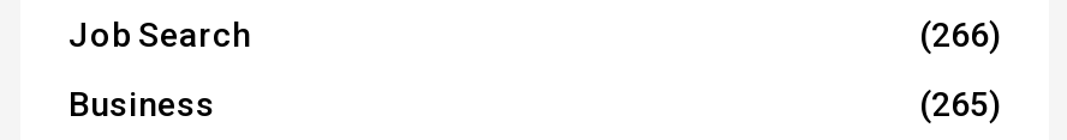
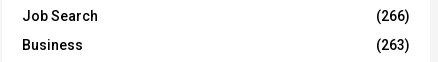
- (265)
+ (263)
